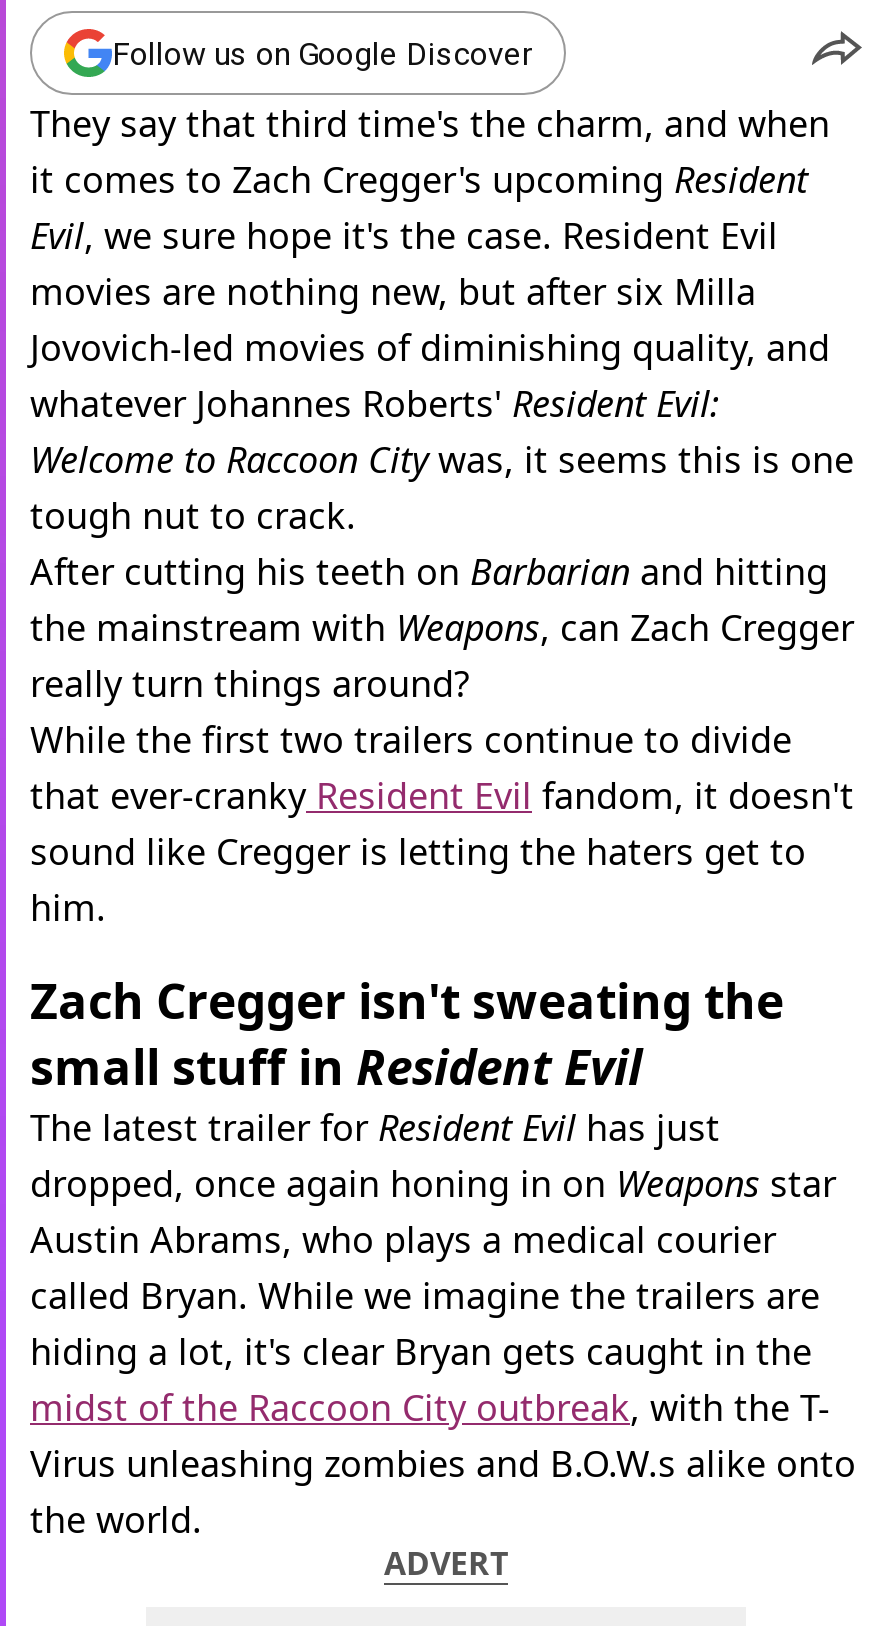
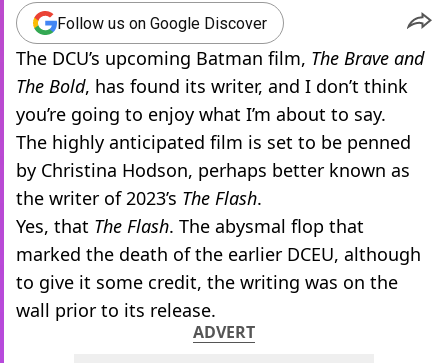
- They say that third time's the charm, and when
- it comes to Zach Cregger's upcoming Resident
- Evil, we sure hope it's the case. Resident Evil
- movies are nothing new, but after six Milla
- Jovovich-led movies of diminishing quality, and
- whatever Johannes Roberts' Resident Evil:
- Welcome to Raccoon Citywas, it seems this is one
- tough nut to crack.
- After cutting his teeth on Barbarian and hitting
- the mainstream with Weapons, can Zach Cregger
- really turn things around?
- While the first two trailers continue to divide
- that ever-cranky Resident Evil fandom, it doesn't
- sound like Cregger is letting the haters get to
- him.
- Zach Cregger isn't sweating the
- small stuff in Resident Evil
- The latest trailer for Resident Evil has just
- dropped, once again honing in on Weapons star
- Austin Abrams, who plays a medical courier
- called Bryan. While we imagine the trailers are
- hiding a lot, it's clear Bryan gets caught in the
- midst of the Raccoon City outbreak, with the T-
- Virus unleashing zombies and B.O.W.s alike onto
- the world.
+ The DCU’s upcoming Batman film, The Brave and
+ The Bold, has found its writer, and I don’t think
+ you’re going to enjoy what I’m about to say.
+ The highly anticipated film is set to be penned
+ by Christina Hodson, perhaps better known as
+ the writer of 2023’s The Flash.
+ Yes, that The Flash. The abysmal flop that
+ marked the death of the earlier DCEU, although
+ to give it some credit, the writing was on the
+ wall prior to its release.
